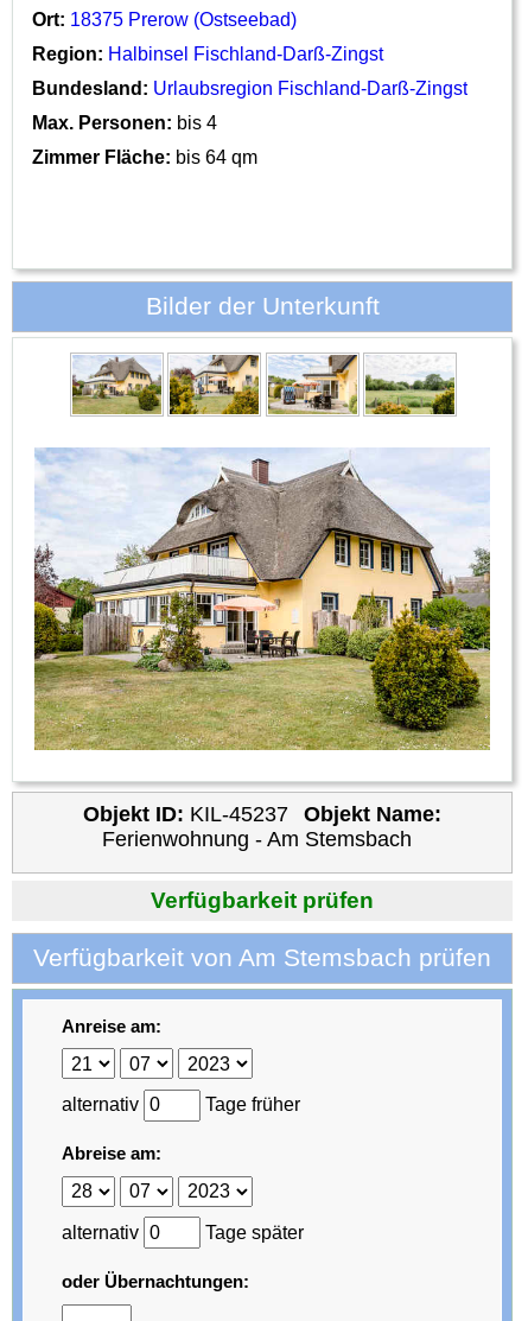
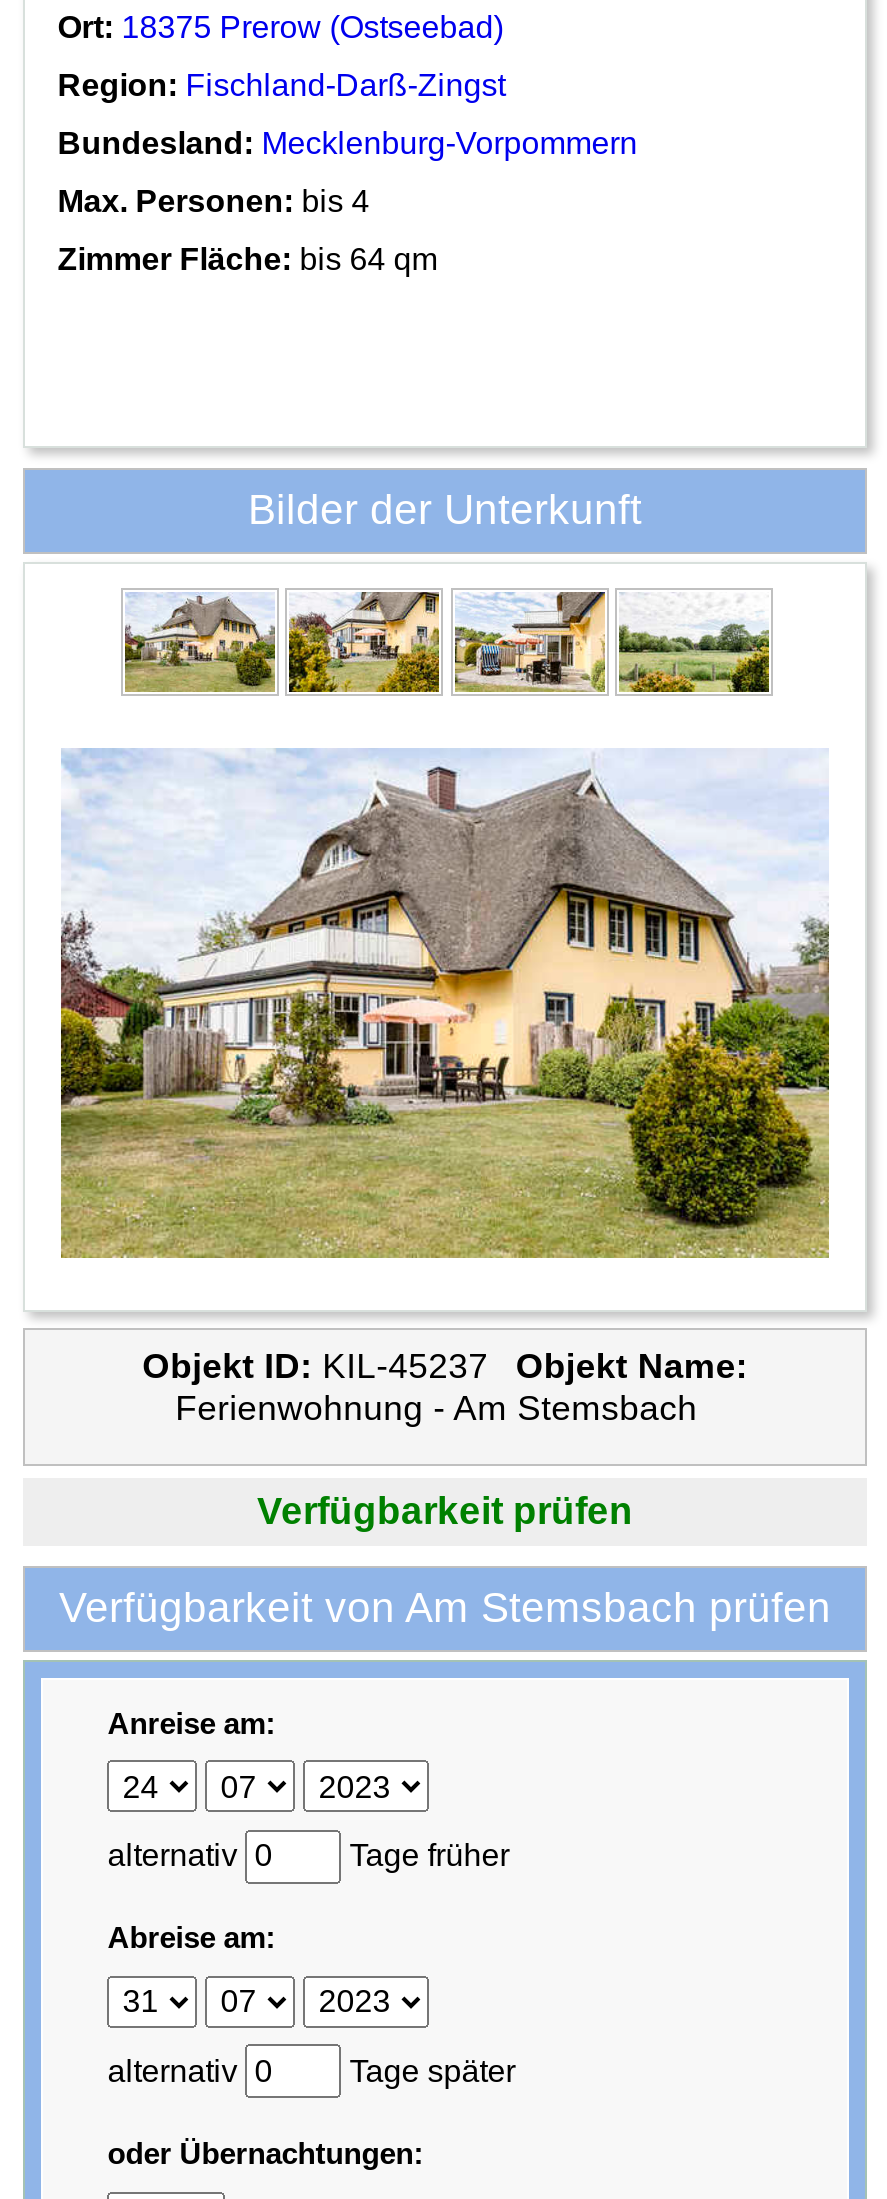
- Region: Halbinsel Fischland-Darß-Zingst
+ Region: Fischland-Darß-Zingst

- Bundesland: Urlaubsregion Fischland-Darß-Zingst
+ Bundesland: Mecklenburg-Vorpommern
